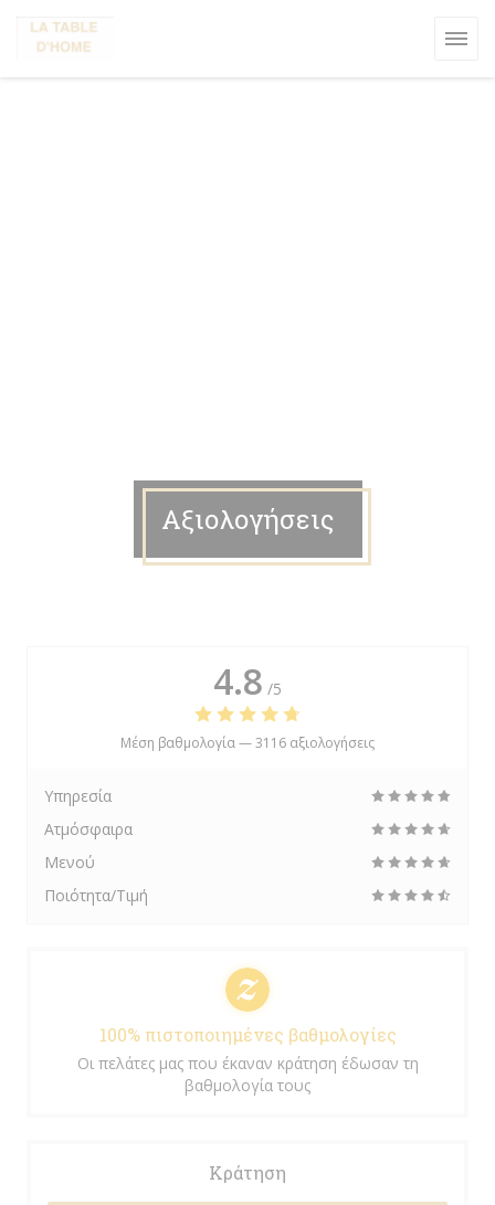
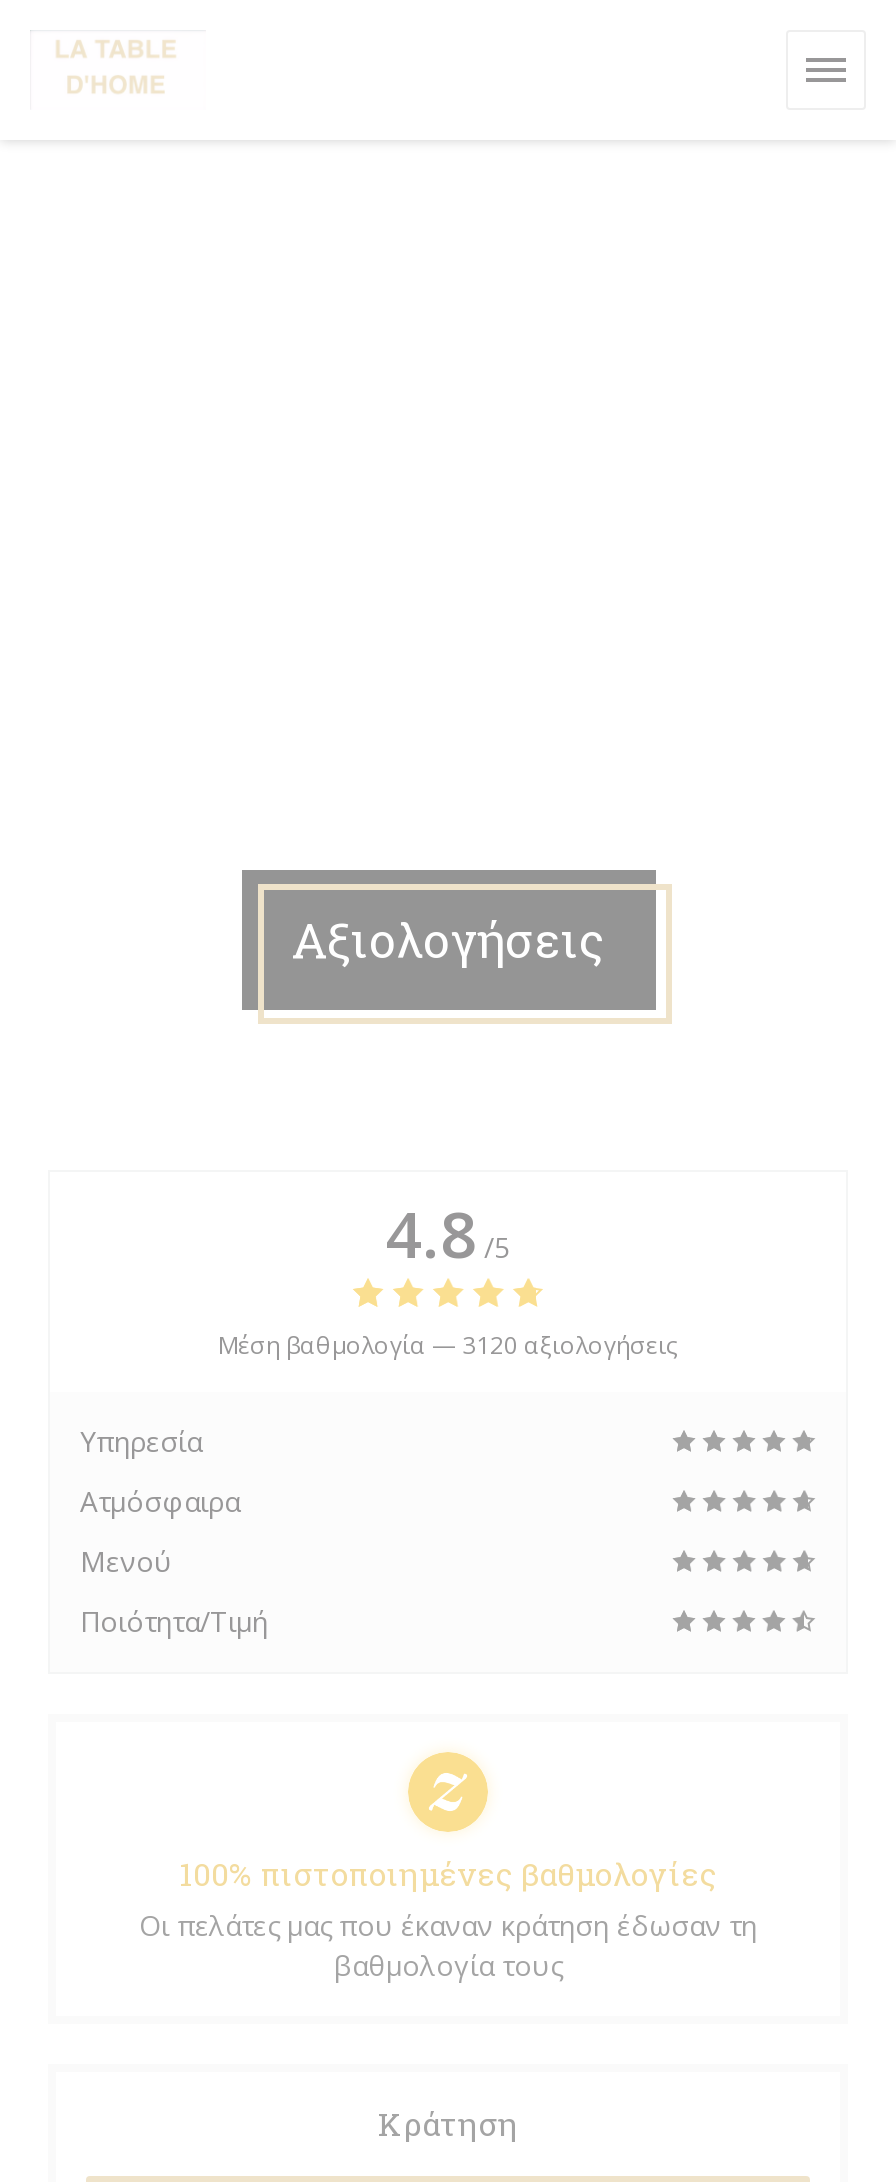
- Μέση βαθμολογία — 3116 αξιολογήσεις
+ Μέση βαθμολογία — 3120 αξιολογήσεις
